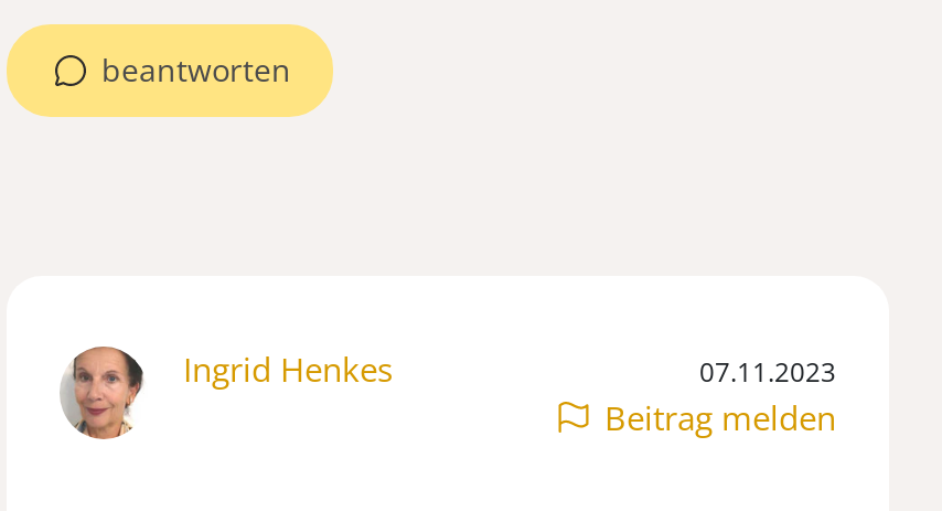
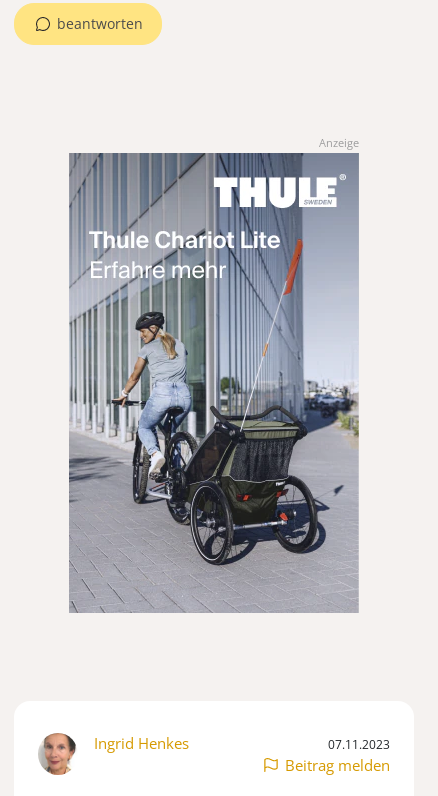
+ [image]

+ Anzeige
